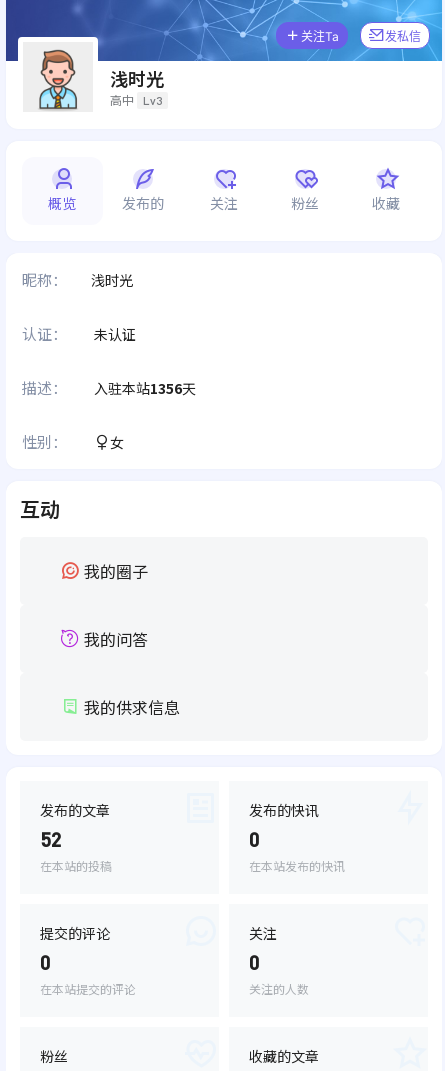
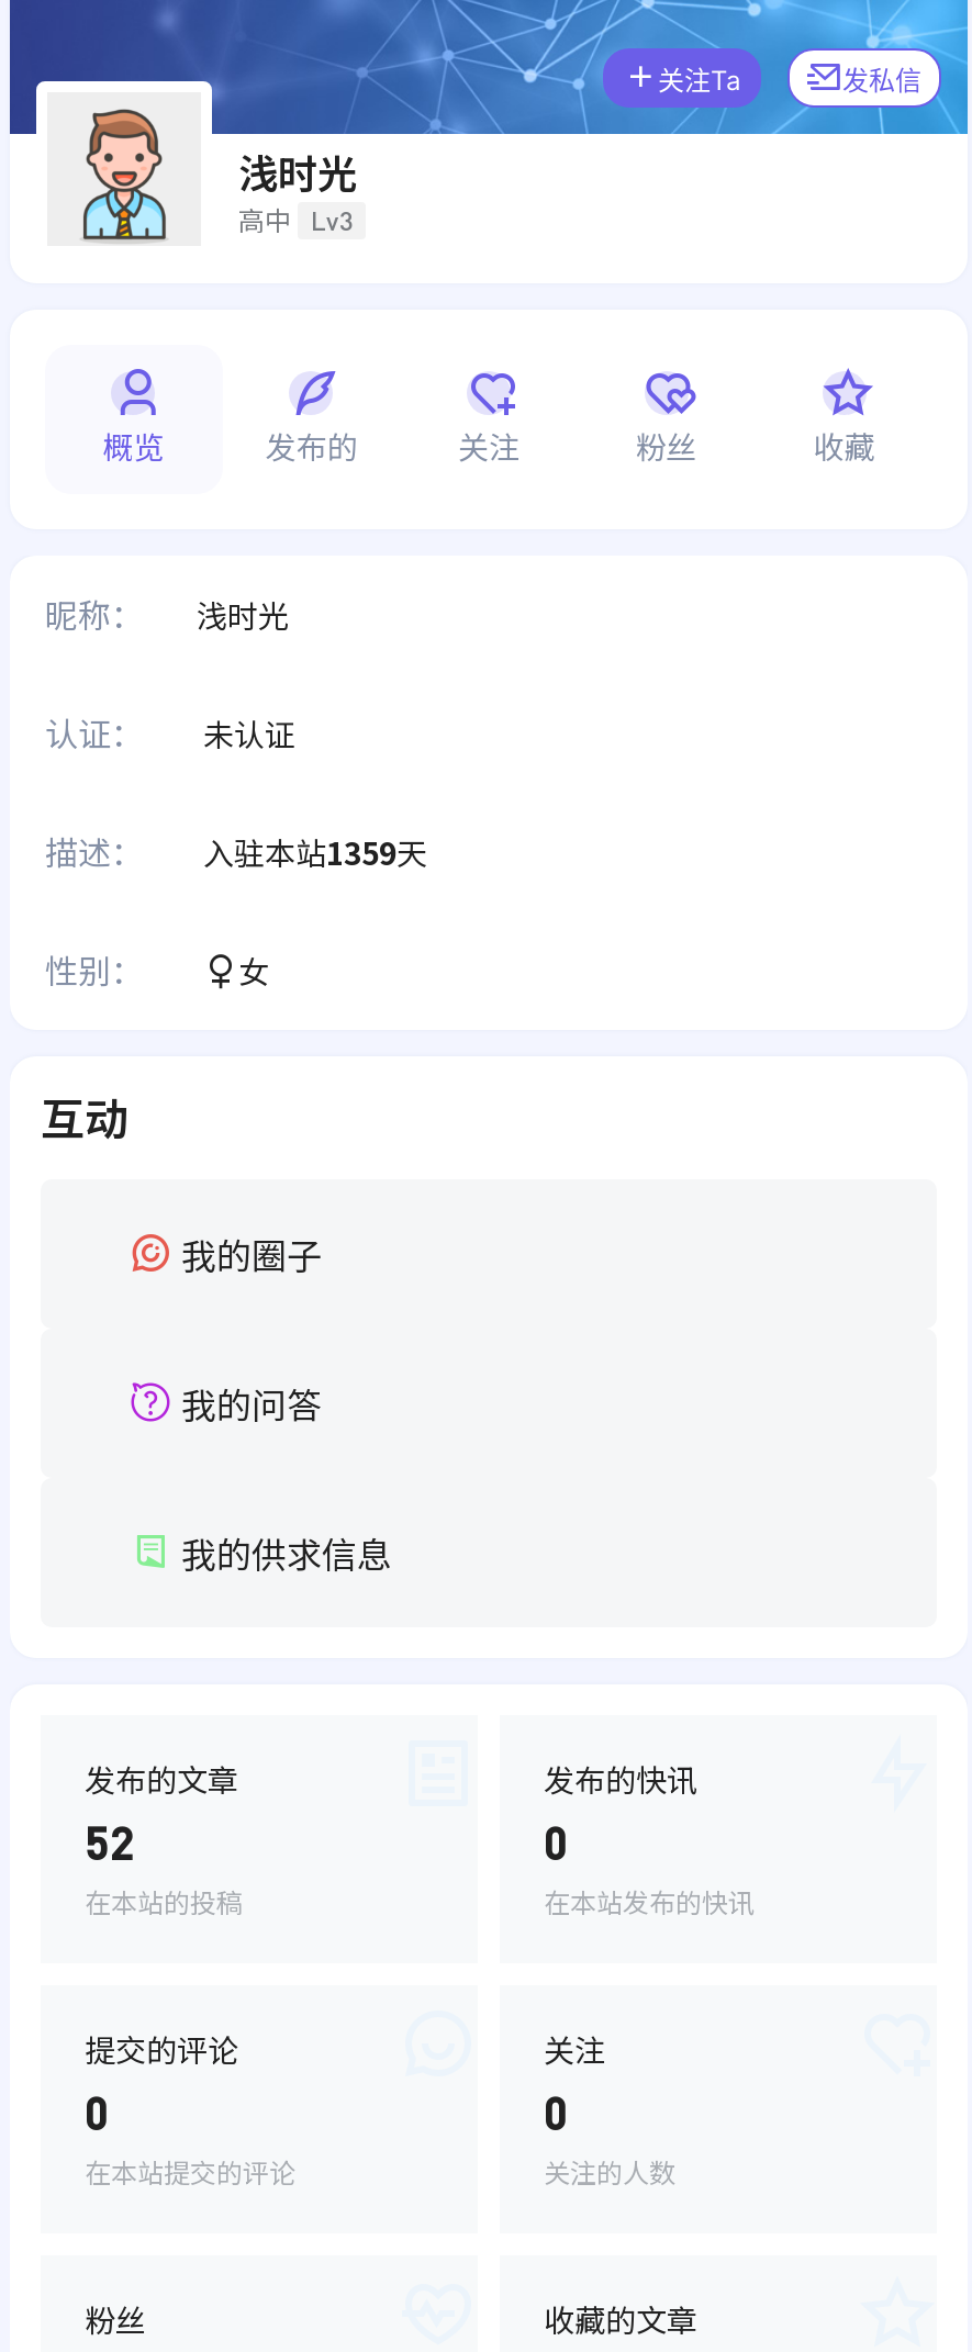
- 描述： 入驻本站1356天
+ 描述： 入驻本站1359天
